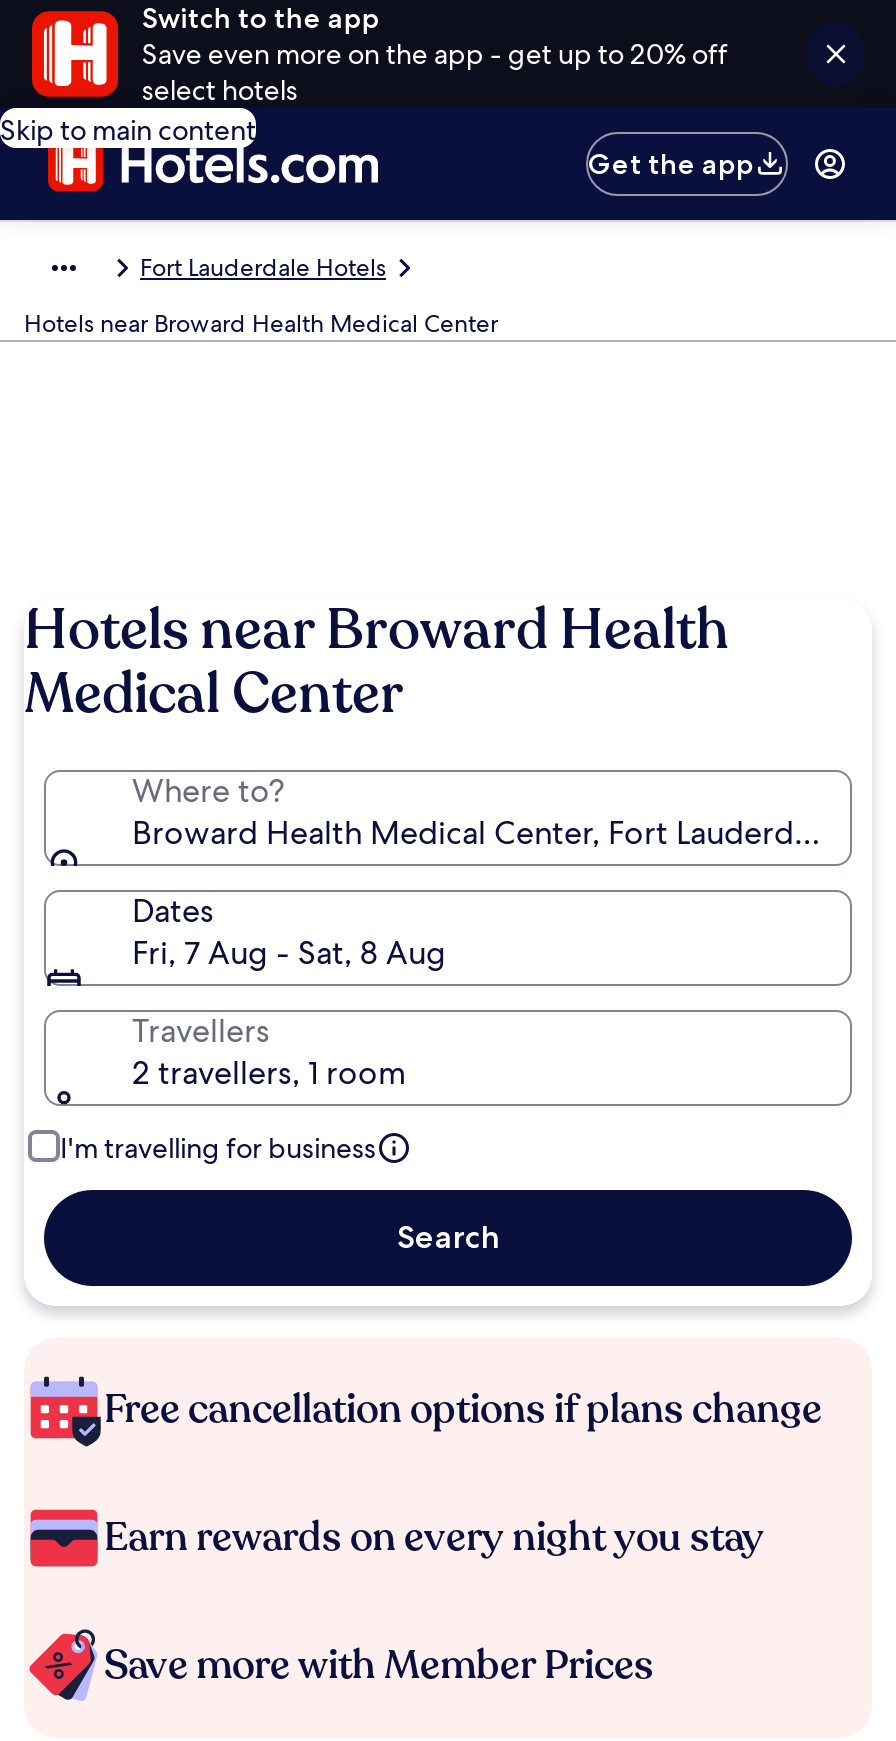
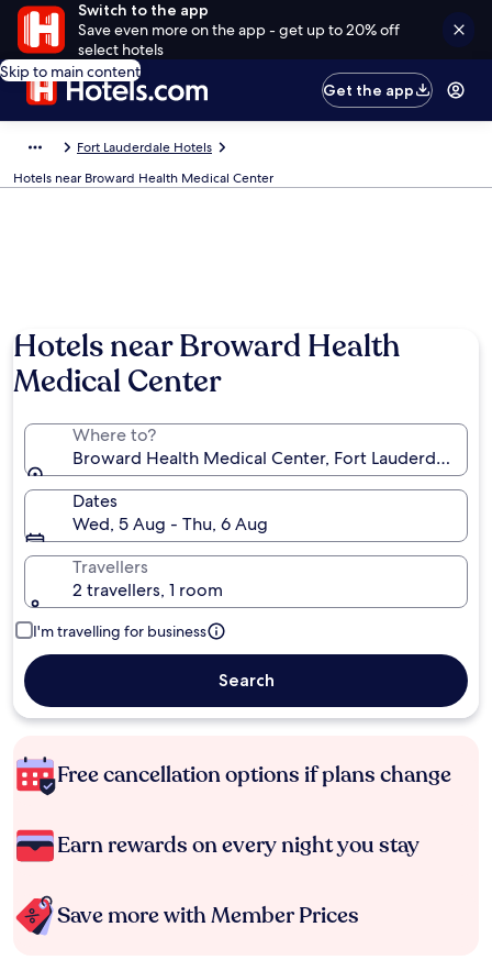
- Fri, 7 Aug - Sat, 8 Aug
+ Wed, 5 Aug - Thu, 6 Aug
